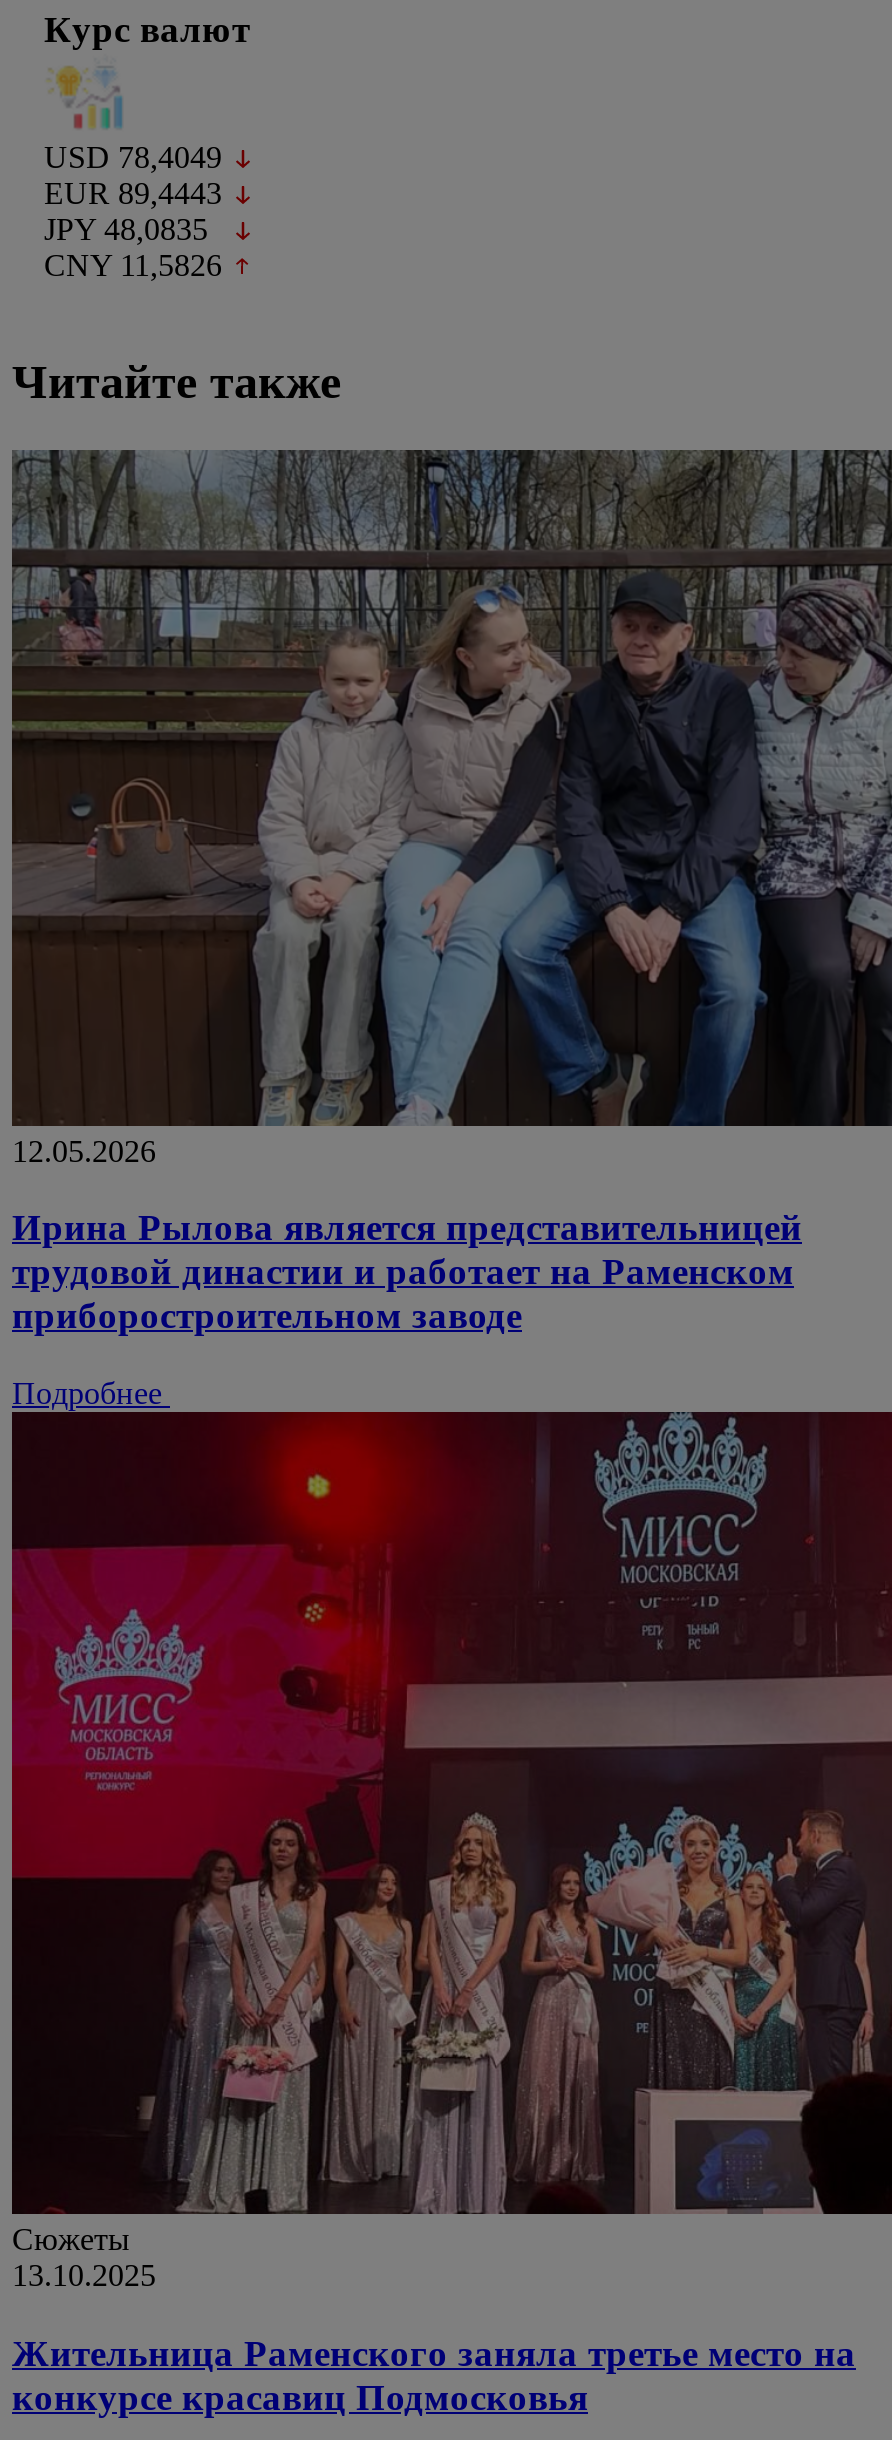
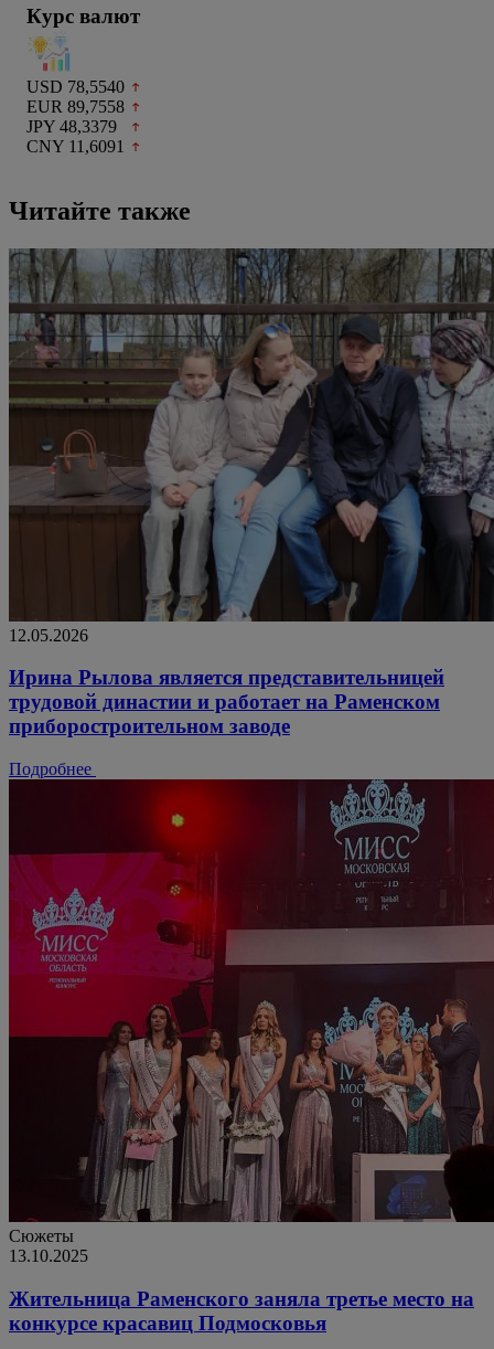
- USD 78,4049
+ USD 78,5540

- EUR 89,4443
+ EUR 89,7558

- JPY 48,0835
+ JPY 48,3379

- CNY 11,5826
+ CNY 11,6091
